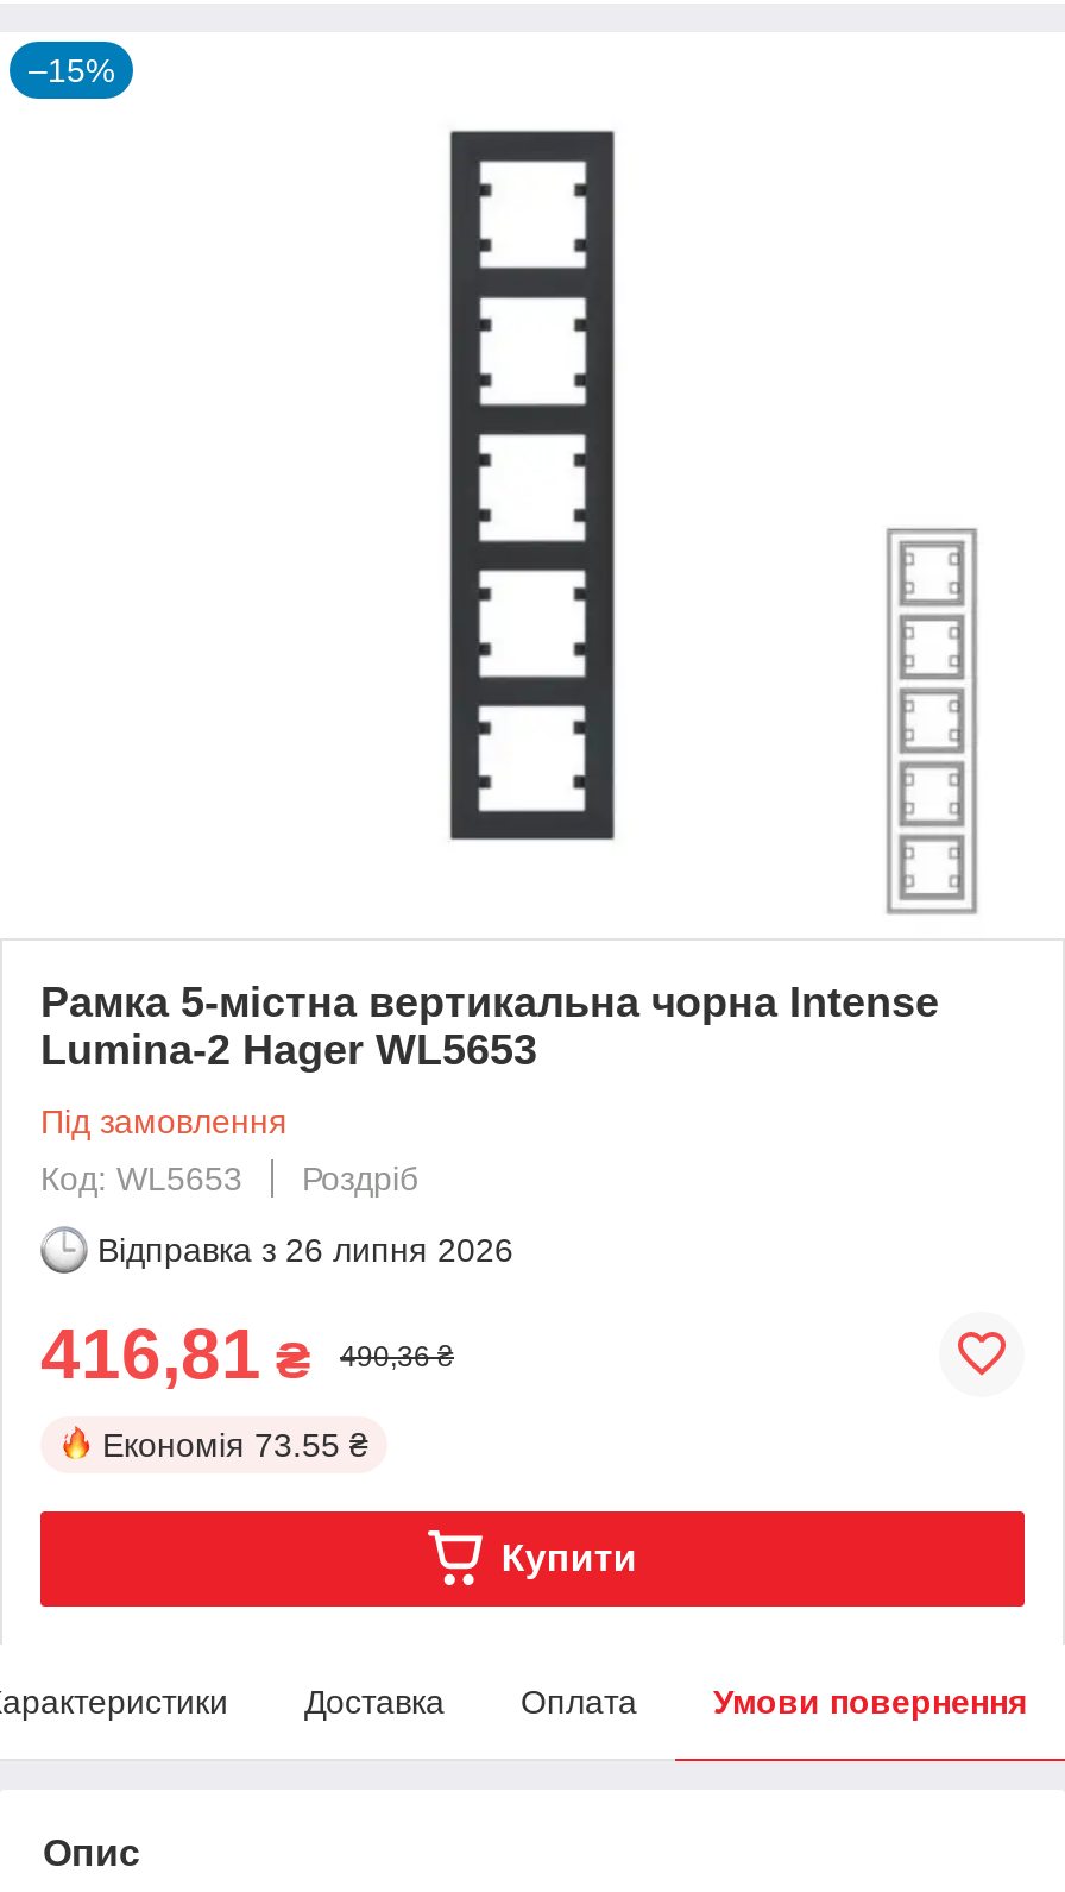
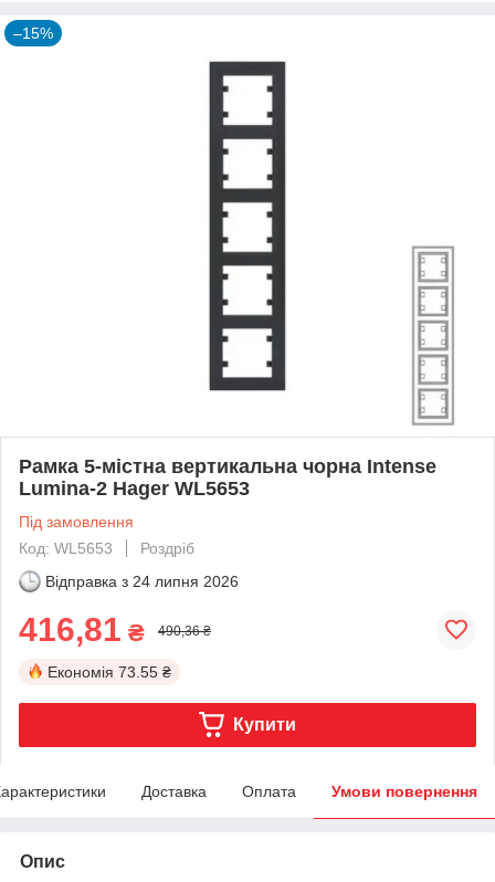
- Відправка з 26 липня 2026
+ Відправка з 24 липня 2026
